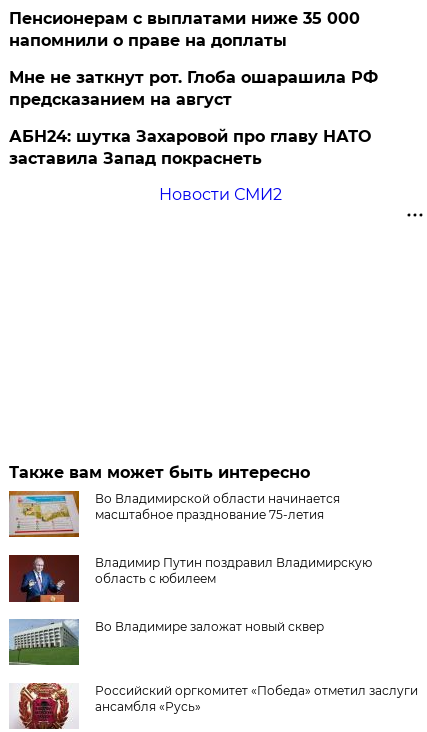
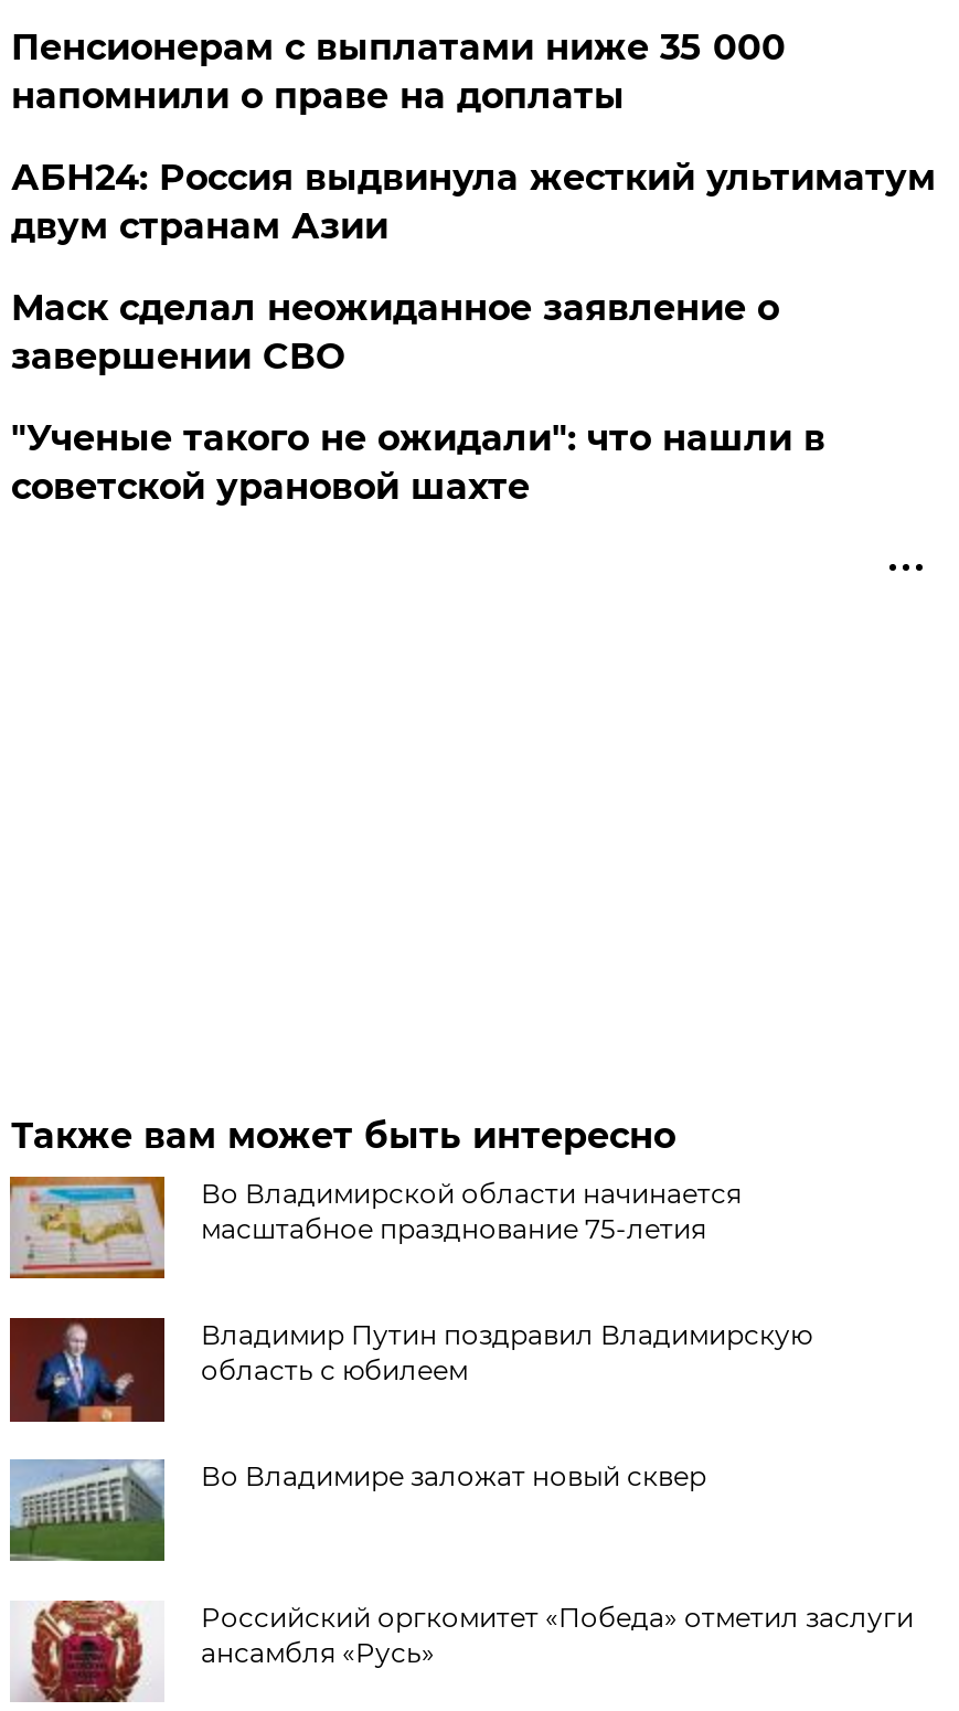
- Мне не заткнут рот. Глоба ошарашила РФ
- предсказанием на август
+ АБН24: Россия выдвинула жесткий ультиматум
+ двум странам Азии

- АБН24: шутка Захаровой про главу НАТО
- заставила Запад покраснеть
+ Маск сделал неожиданное заявление о
+ завершении СВО

- Новости СМИ2
+ "Ученые такого не ожидали": что нашли в
+ советской урановой шахте
